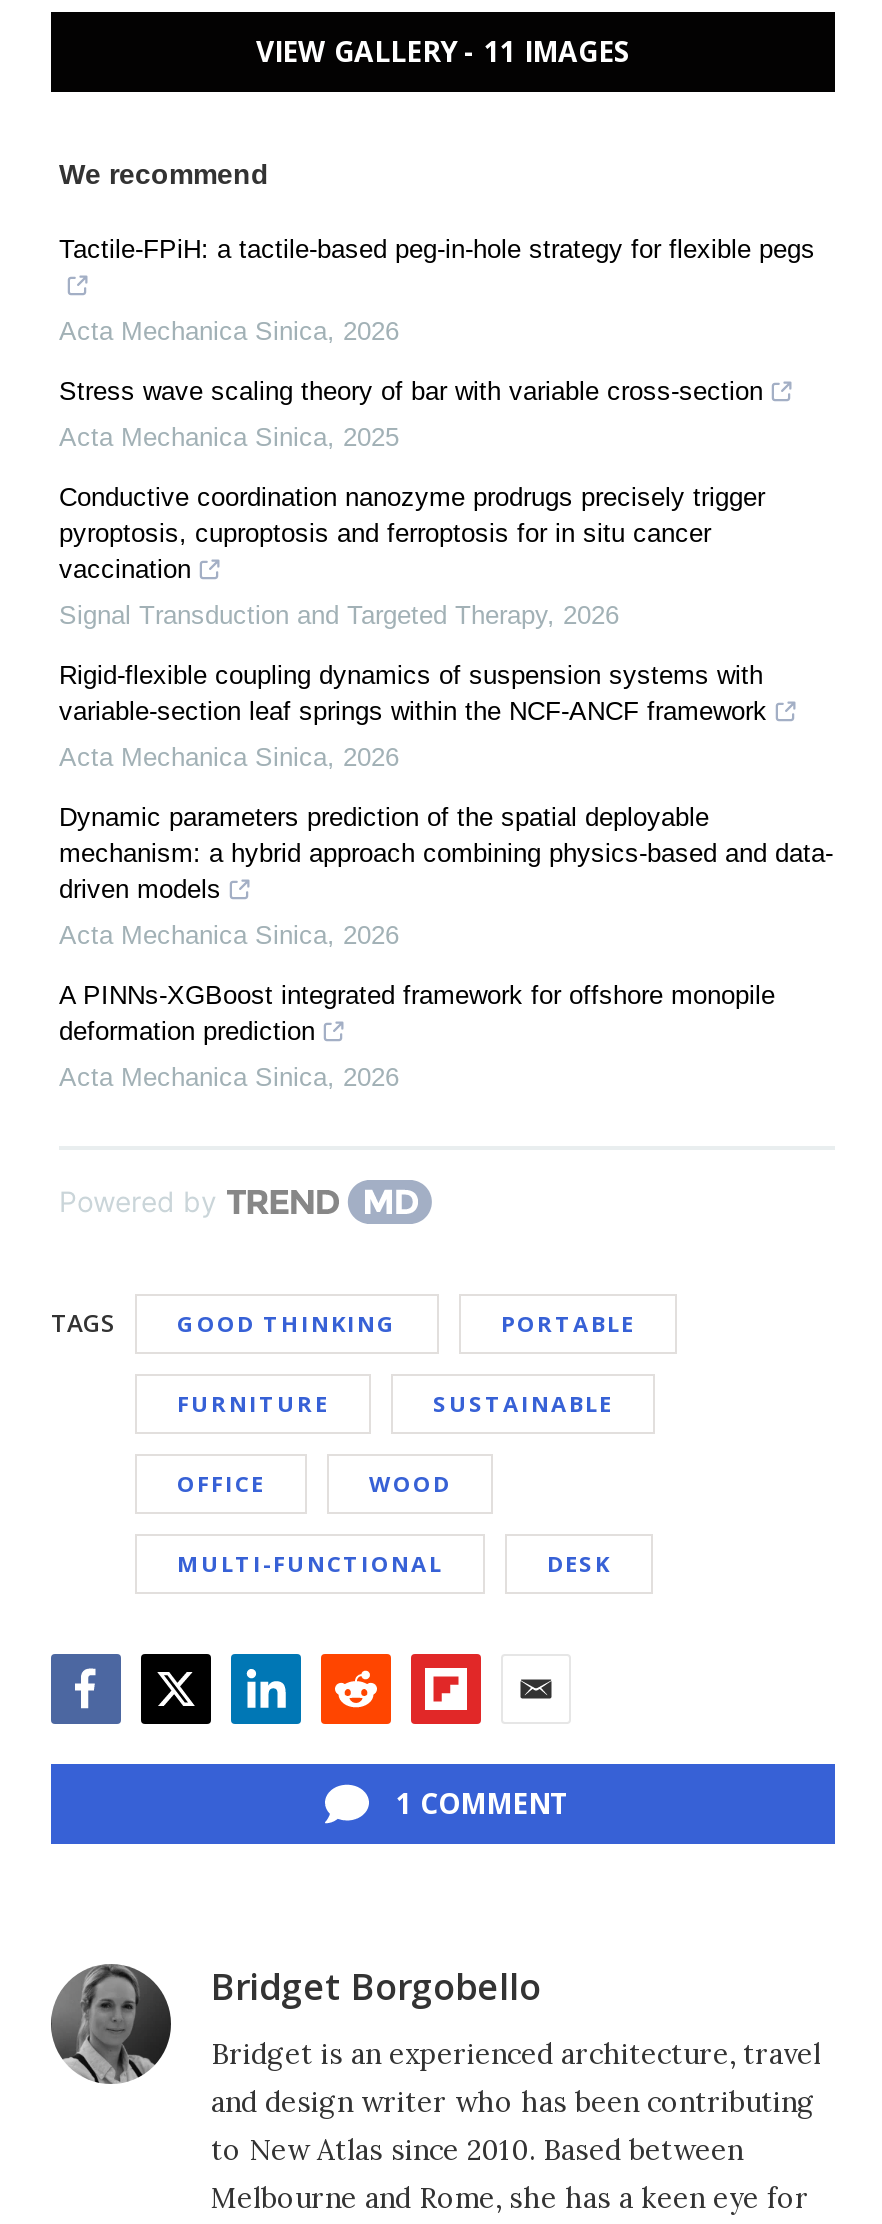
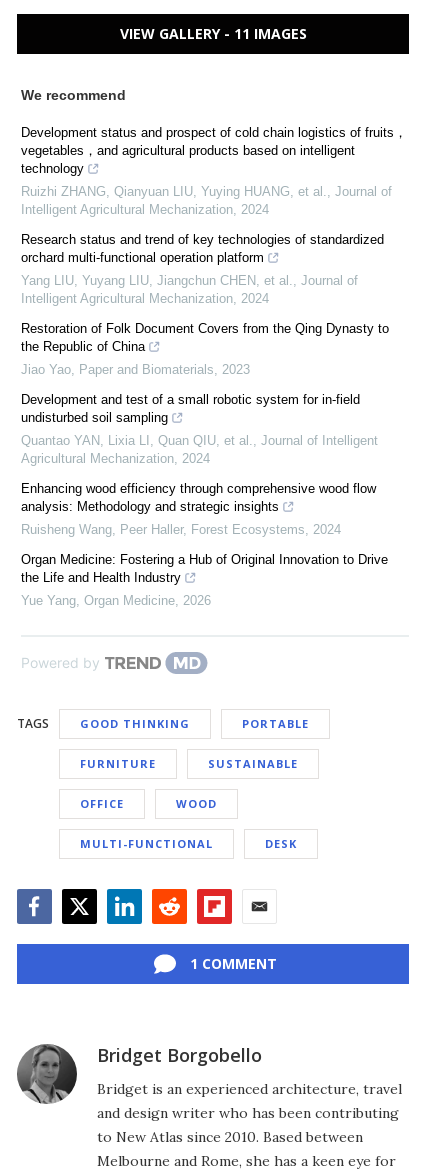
- Tactile-FPiH: a tactile-based peg-in-hole strategy for flexible pegs
+ Development status and prospect of cold chain logistics of fruits，
+ vegetables，and agricultural products based on intelligent
+ technology

- Acta Mechanica Sinica, 2026
+ Ruizhi ZHANG, Qianyuan LIU, Yuying HUANG, et al., Journal of
+ Intelligent Agricultural Mechanization, 2024

- Stress wave scaling theory of bar with variable cross-section
+ Research status and trend of key technologies of standardized
+ orchard multi-functional operation platform

- Acta Mechanica Sinica, 2025
+ Yang LIU, Yuyang LIU, Jiangchun CHEN, et al., Journal of
+ Intelligent Agricultural Mechanization, 2024

- Conductive coordination nanozyme prodrugs precisely trigger
- pyroptosis, cuproptosis and ferroptosis for in situ cancer
- vaccination
+ Restoration of Folk Document Covers from the Qing Dynasty to
+ the Republic of China

- Signal Transduction and Targeted Therapy, 2026
+ Jiao Yao, Paper and Biomaterials, 2023

- Rigid-flexible coupling dynamics of suspension systems with
- variable-section leaf springs within the NCF-ANCF framework
+ Development and test of a small robotic system for in-field
+ undisturbed soil sampling

- Acta Mechanica Sinica, 2026
+ Quantao YAN, Lixia LI, Quan QIU, et al., Journal of Intelligent
+ Agricultural Mechanization, 2024

- Dynamic parameters prediction of the spatial deployable
- mechanism: a hybrid approach combining physics-based and data-
- driven models
+ Enhancing wood efficiency through comprehensive wood flow
+ analysis: Methodology and strategic insights

- Acta Mechanica Sinica, 2026
+ Ruisheng Wang, Peer Haller, Forest Ecosystems, 2024

- A PINNs-XGBoost integrated framework for offshore monopile
- deformation prediction
+ Organ Medicine: Fostering a Hub of Original Innovation to Drive
+ the Life and Health Industry

- Acta Mechanica Sinica, 2026
+ Yue Yang, Organ Medicine, 2026
